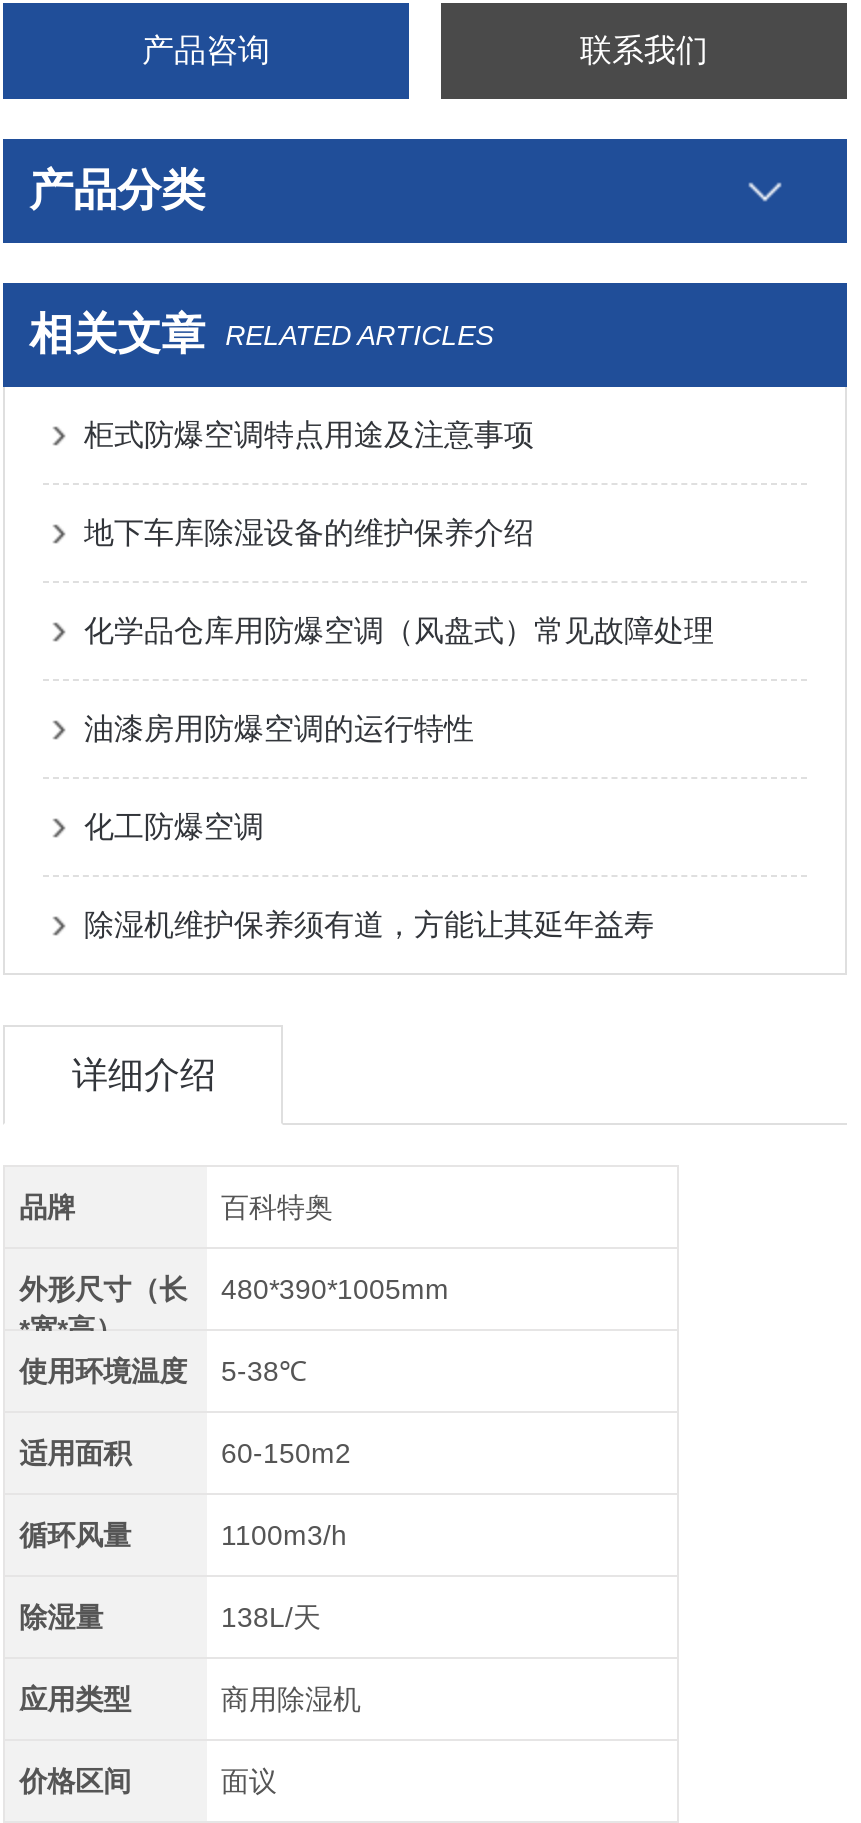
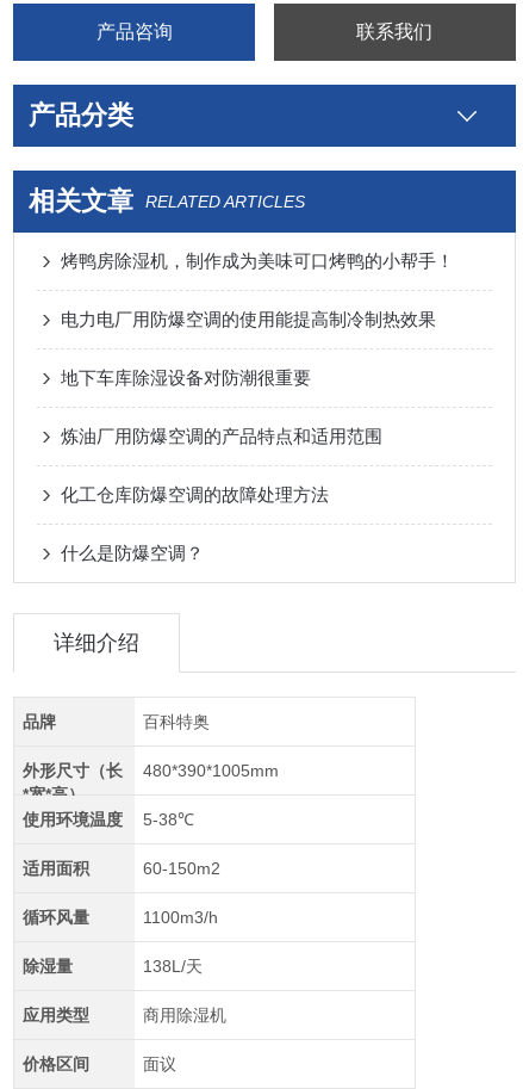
- 柜式防爆空调特点用途及注意事项
+ 烤鸭房除湿机，制作成为美味可口烤鸭的小帮手！

- 地下车库除湿设备的维护保养介绍
+ 电力电厂用防爆空调的使用能提高制冷制热效果

- 化学品仓库用防爆空调（风盘式）常见故障处理
+ 地下车库除湿设备对防潮很重要

- 油漆房用防爆空调的运行特性
+ 炼油厂用防爆空调的产品特点和适用范围

- 化工防爆空调
+ 化工仓库防爆空调的故障处理方法

- 除湿机维护保养须有道，方能让其延年益寿
+ 什么是防爆空调？
